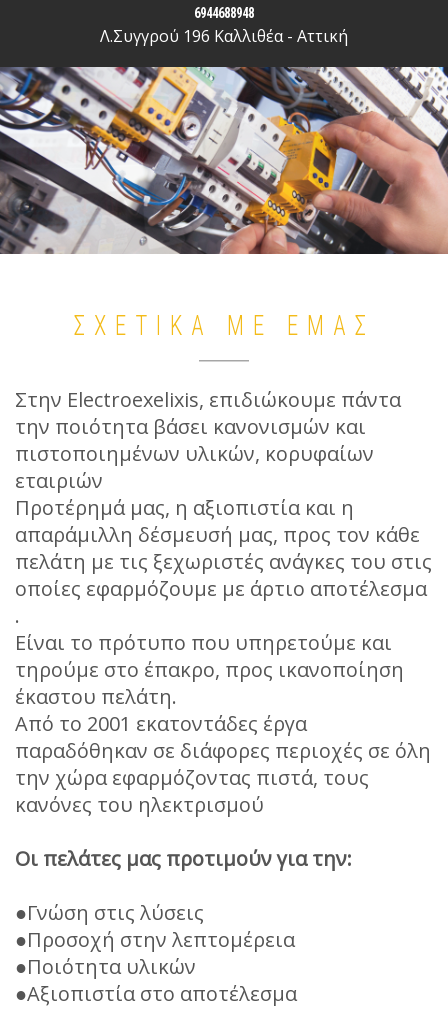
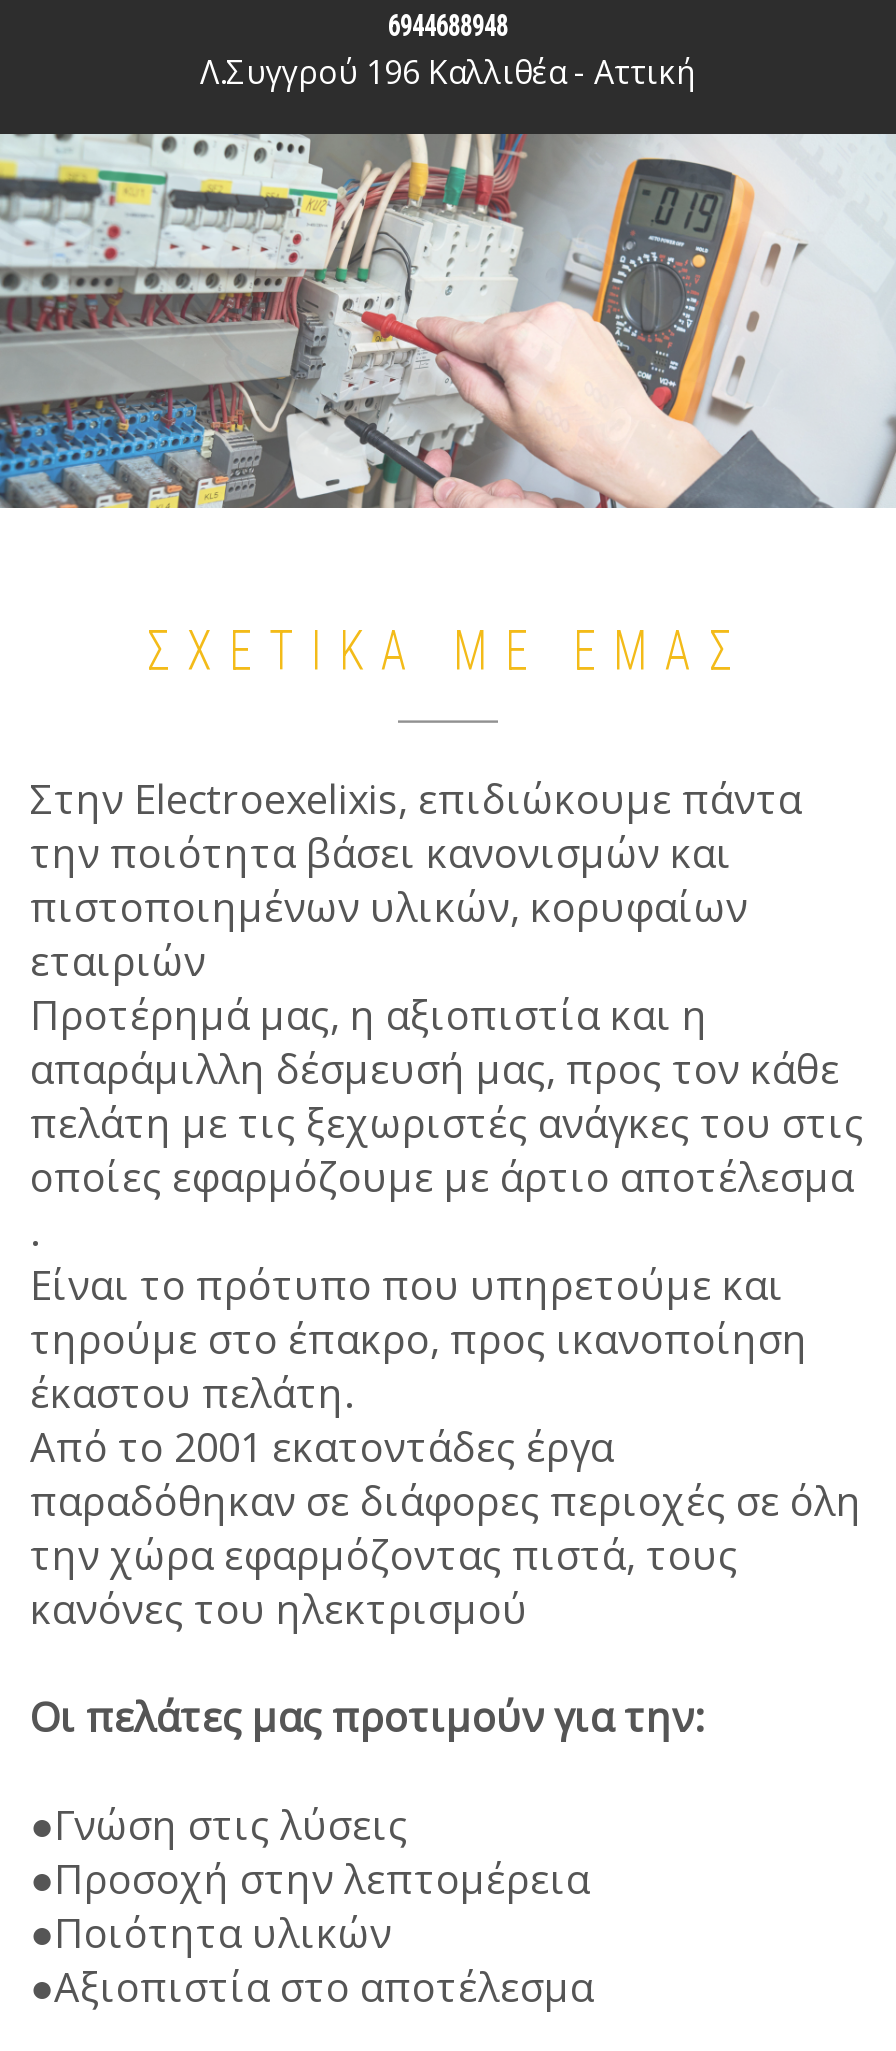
- [image]
+ [image]
